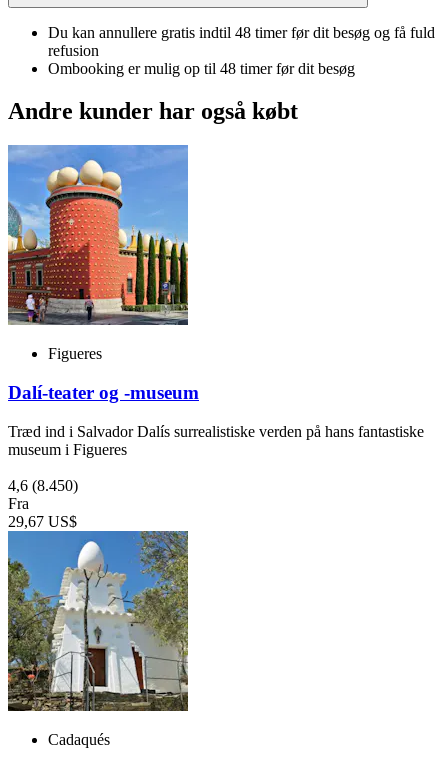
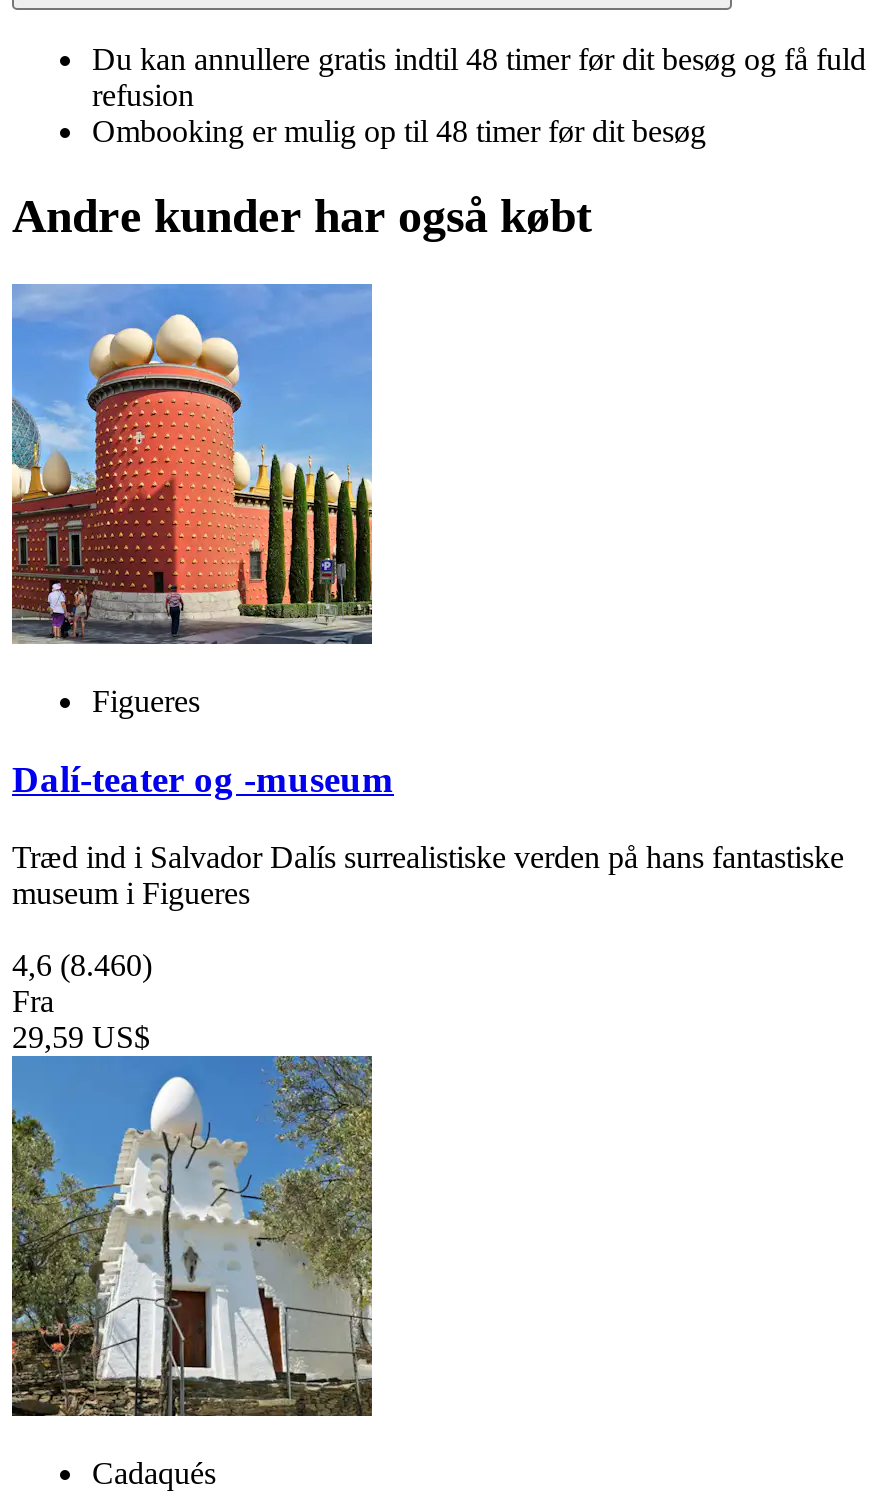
- 4,6 (8.450)
+ 4,6 (8.460)

- 29,67 US$
+ 29,59 US$
